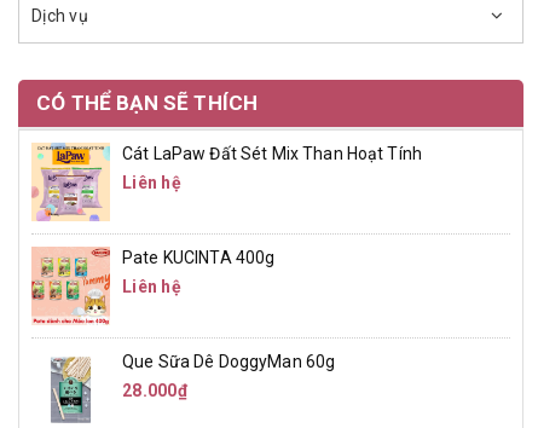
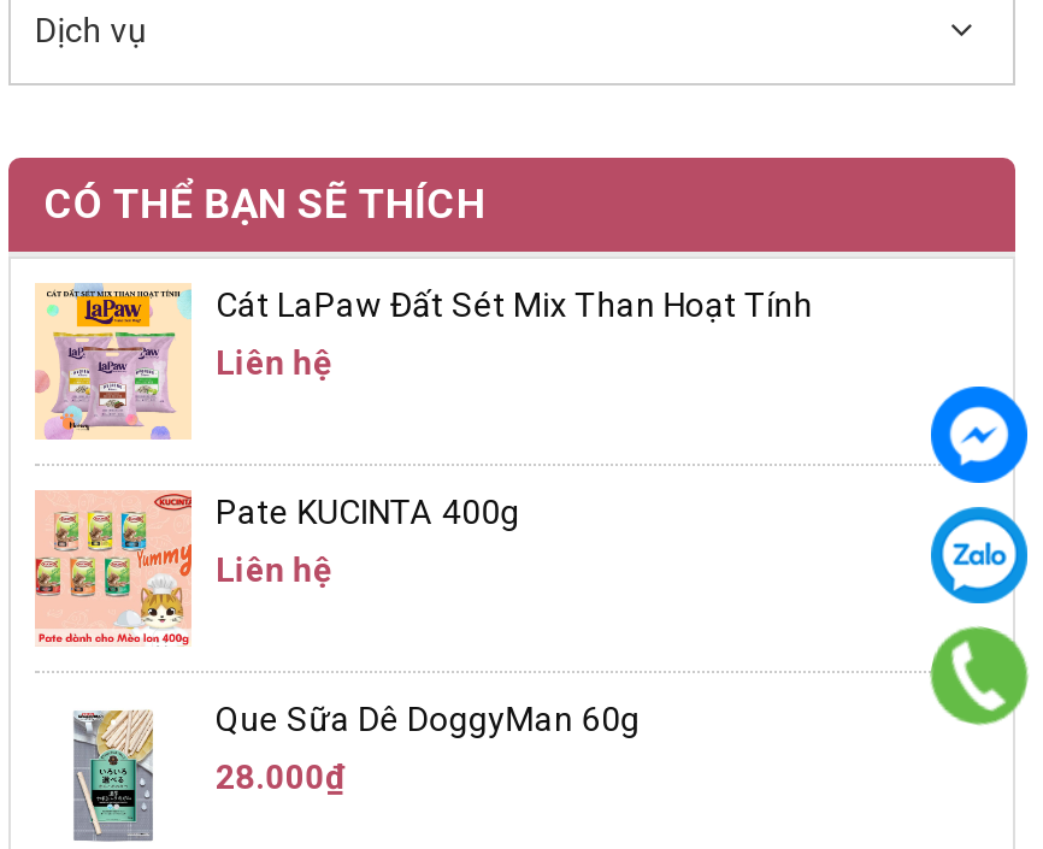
+ [image]

+ [image]

+ [image]
